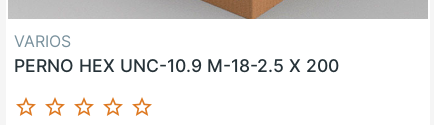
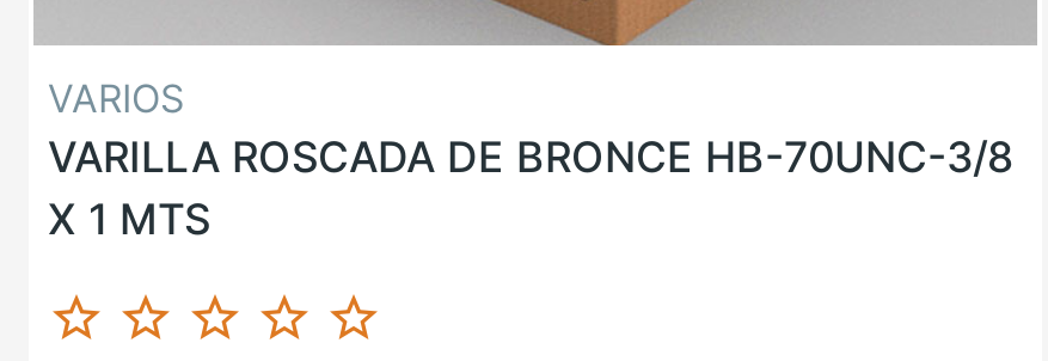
- PERNO HEX UNC-10.9 M-18-2.5 X 200
+ VARILLA ROSCADA DE BRONCE HB-70UNC-3/8
+ X 1 MTS
